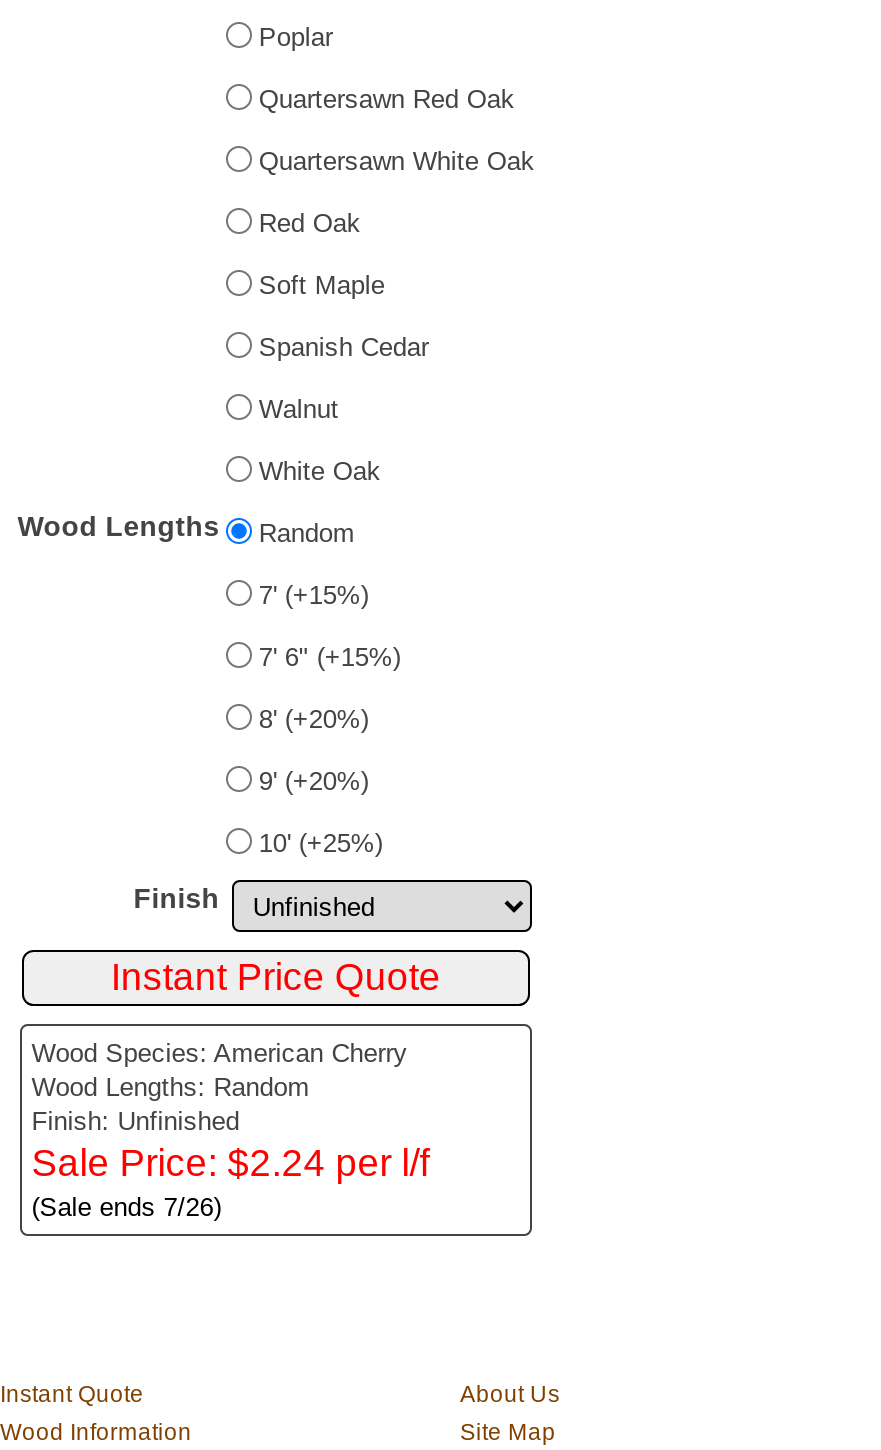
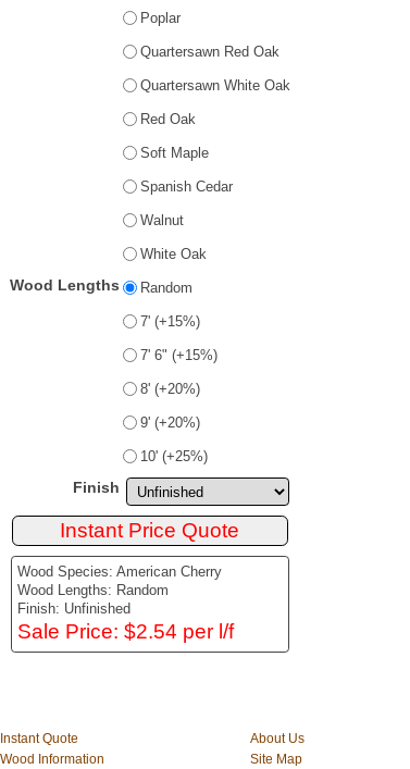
- Sale Price: $2.24 per l/f
- (Sale ends 7/26)
+ Sale Price: $2.54 per l/f
